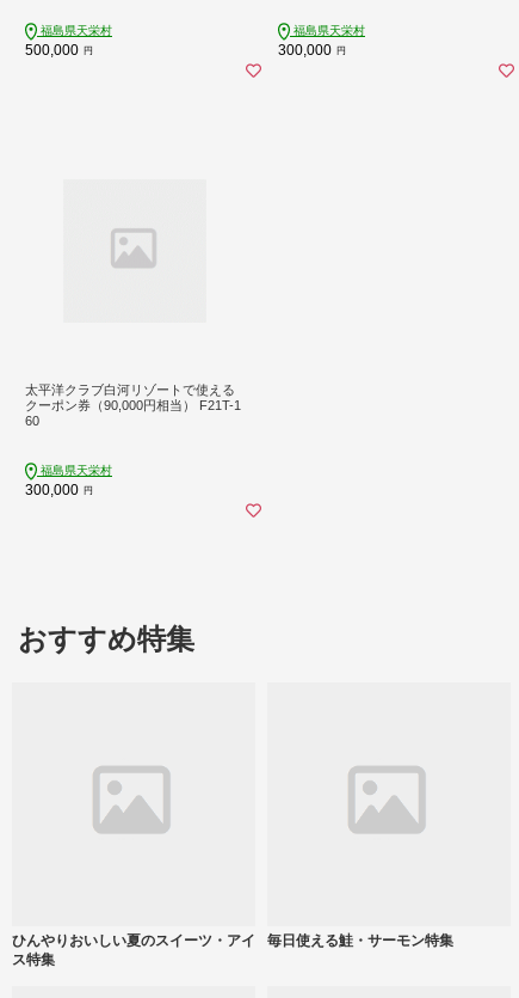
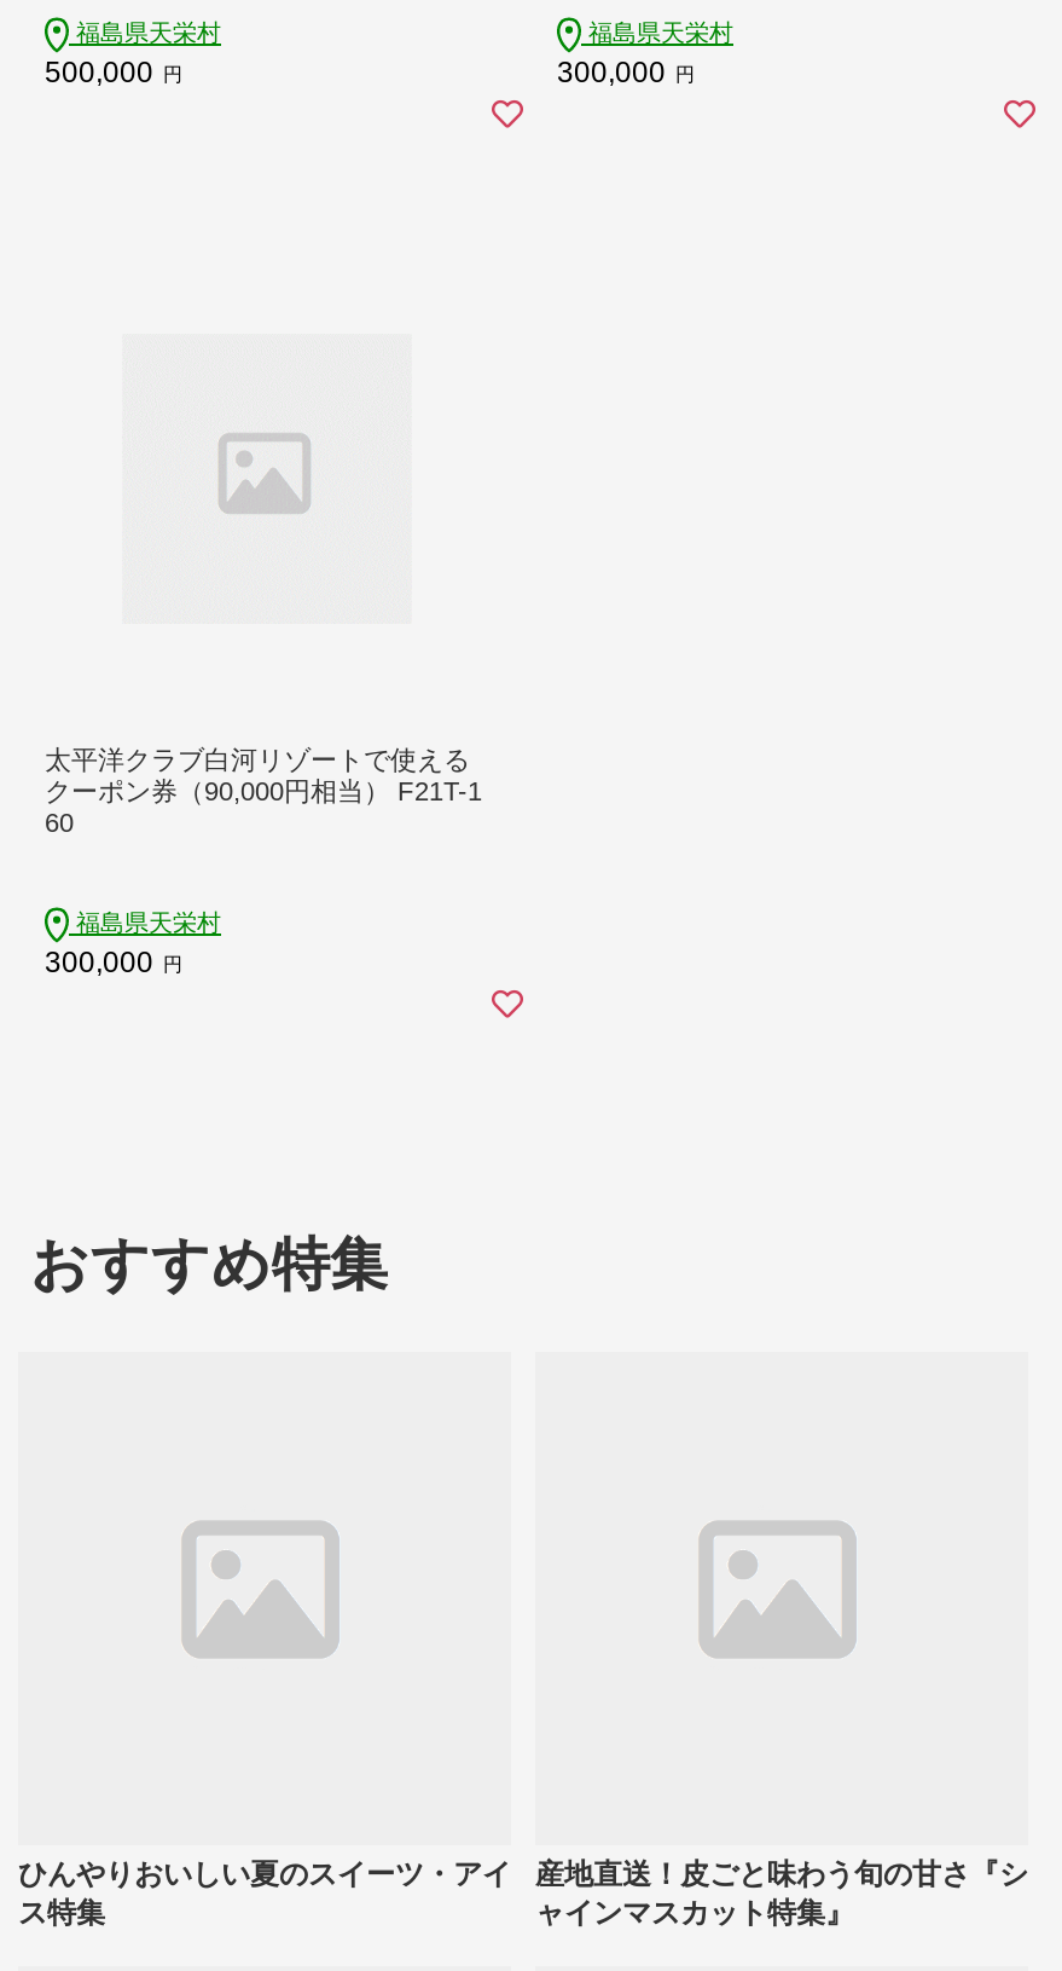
- 毎日使える鮭・サーモン特集
+ 産地直送！皮ごと味わう旬の甘さ『シ
+ ャインマスカット特集』
